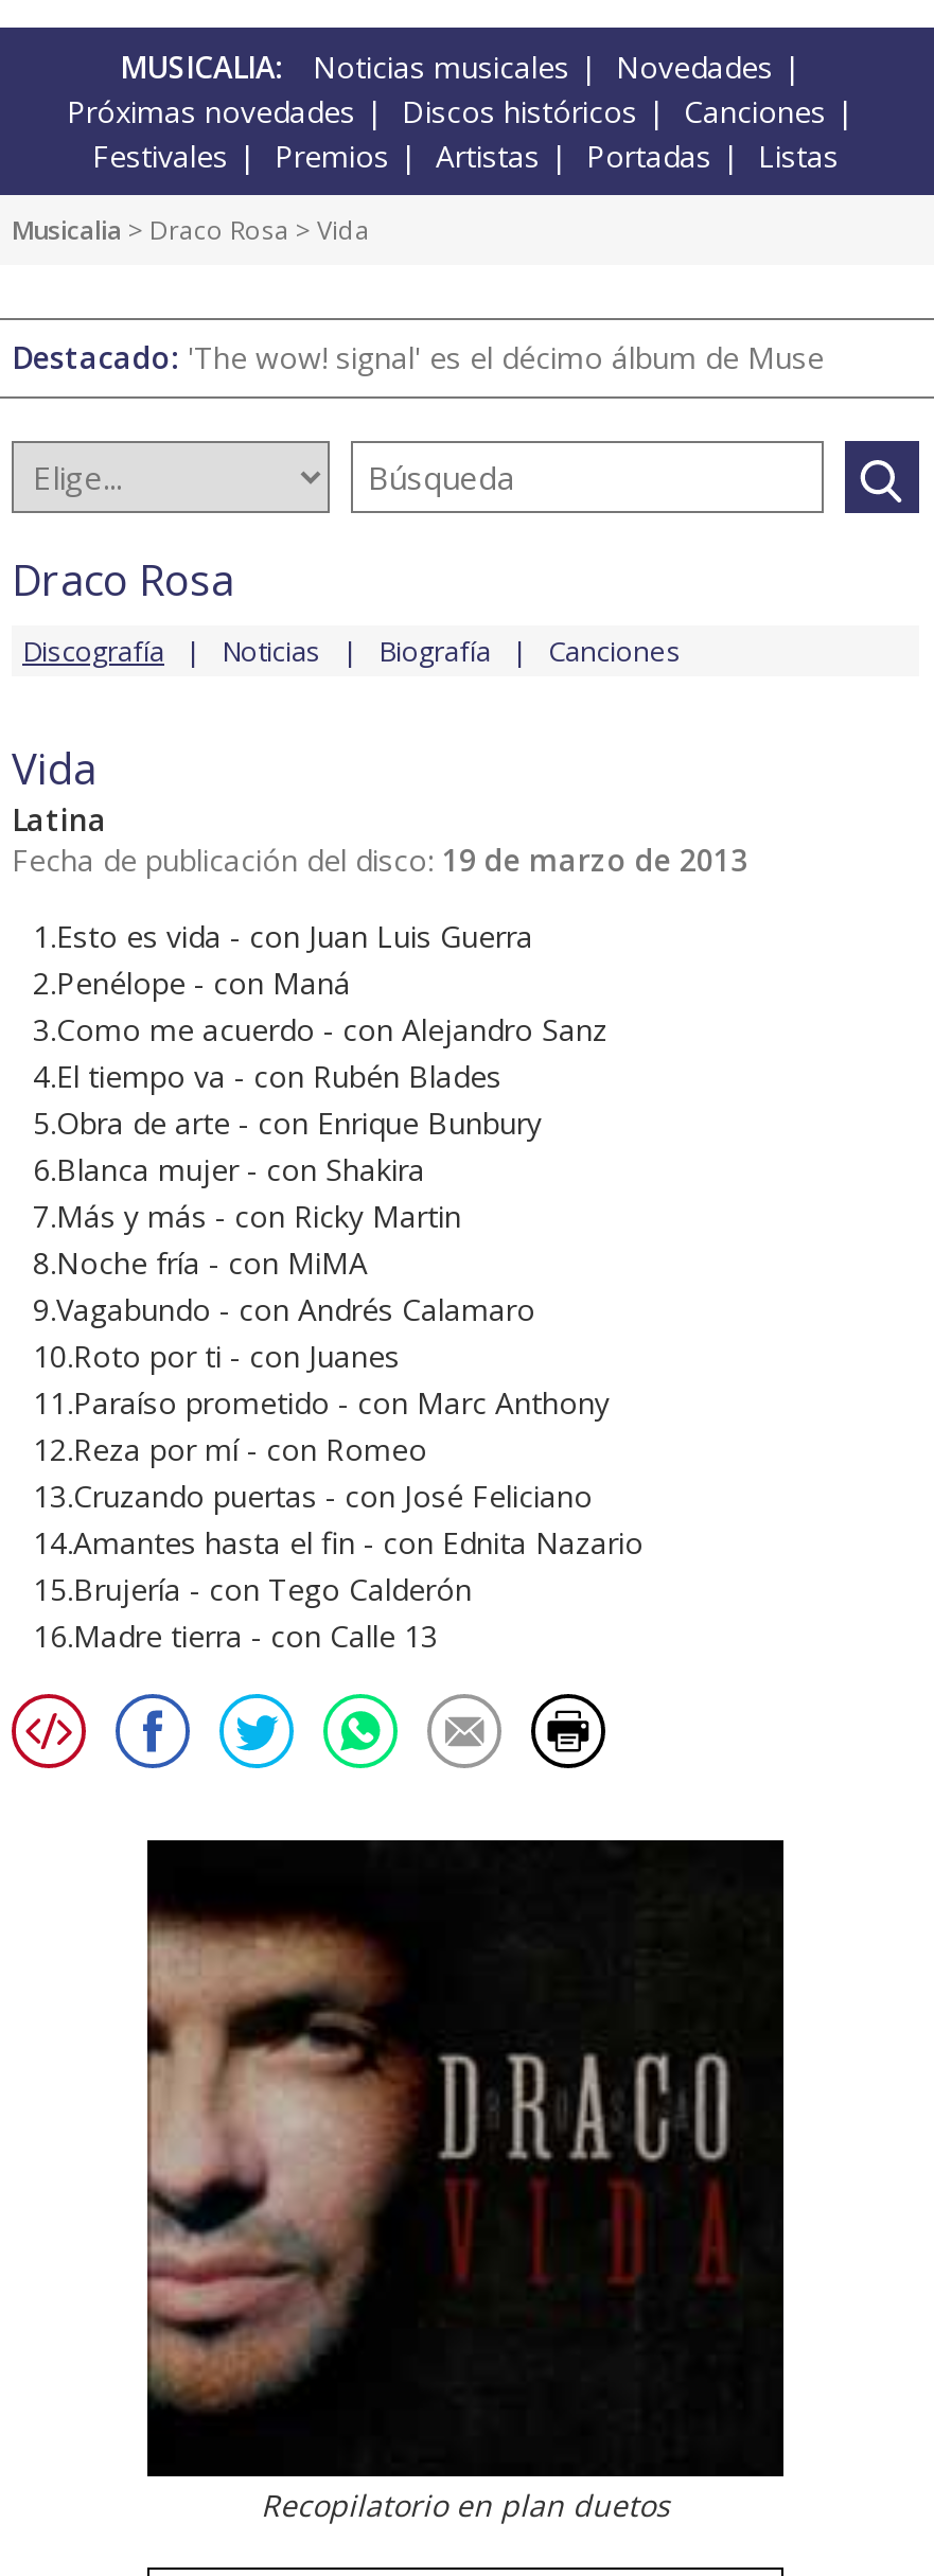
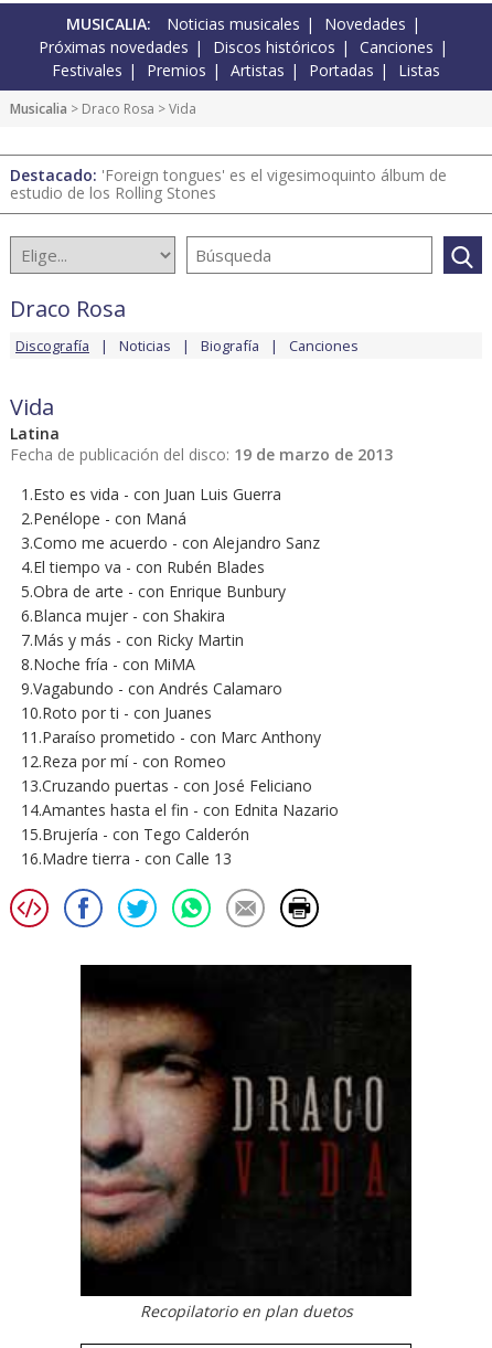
- Destacado: 'The wow! signal' es el décimo álbum de Muse
+ Destacado: 'Foreign tongues' es el vigesimoquinto álbum de
+ estudio de los Rolling Stones
